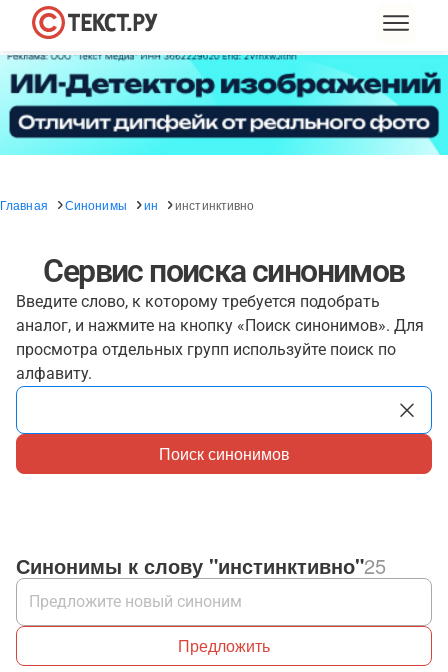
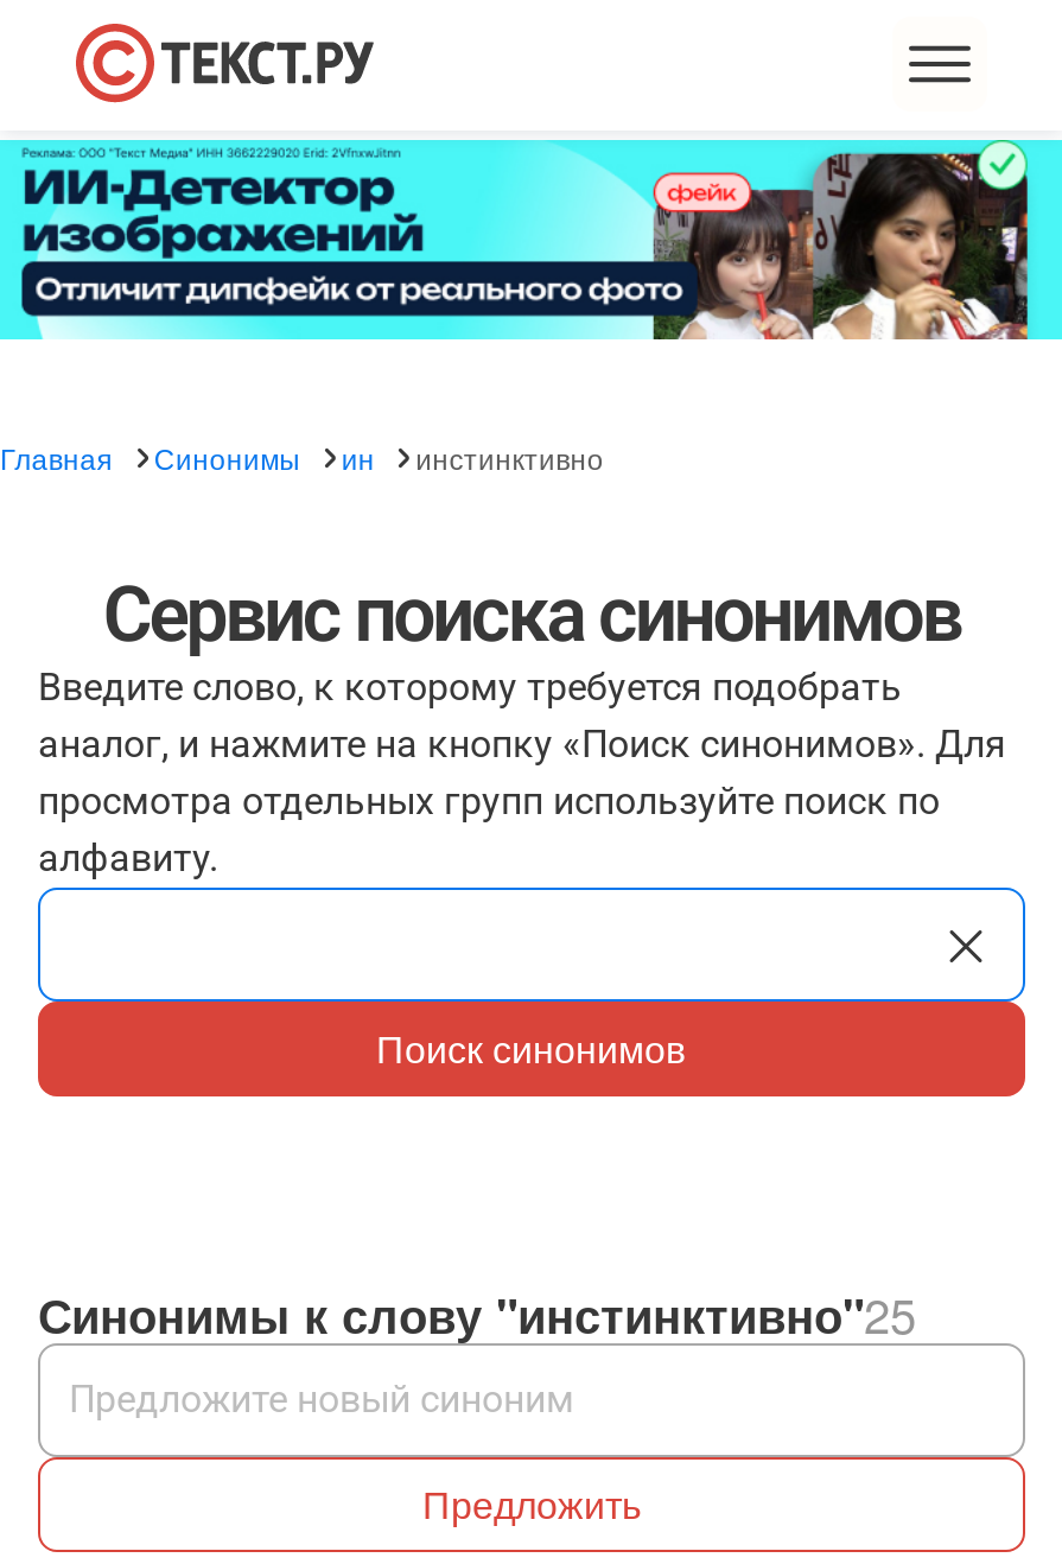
- [image]
+ [image]
